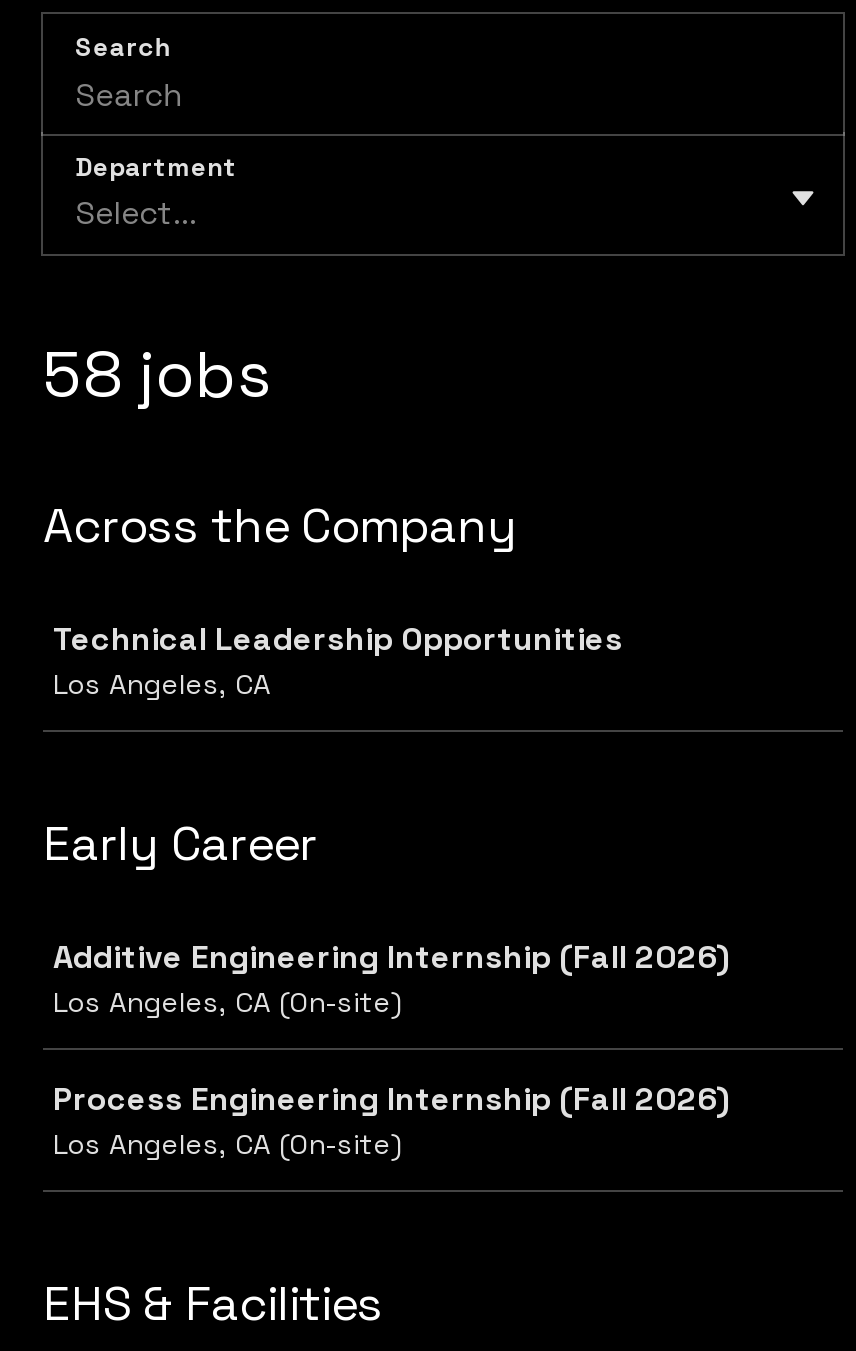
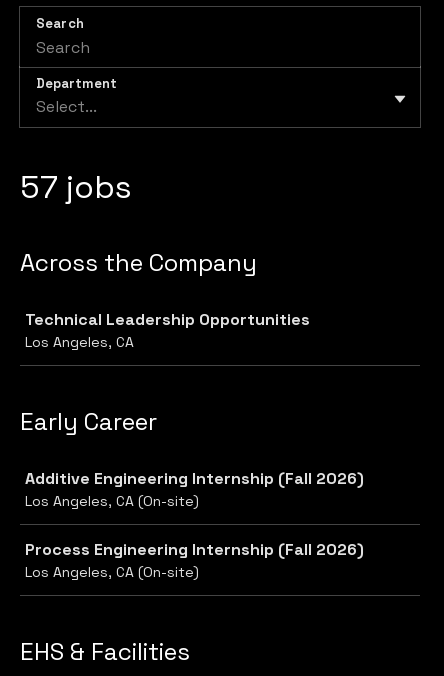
- 58 jobs
+ 57 jobs
